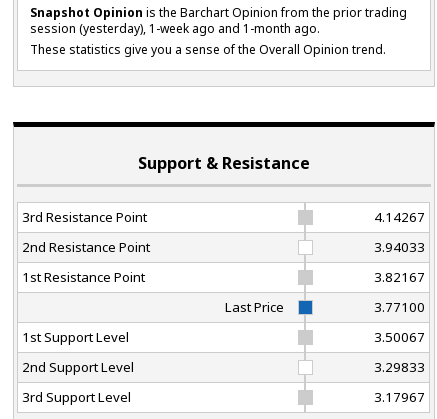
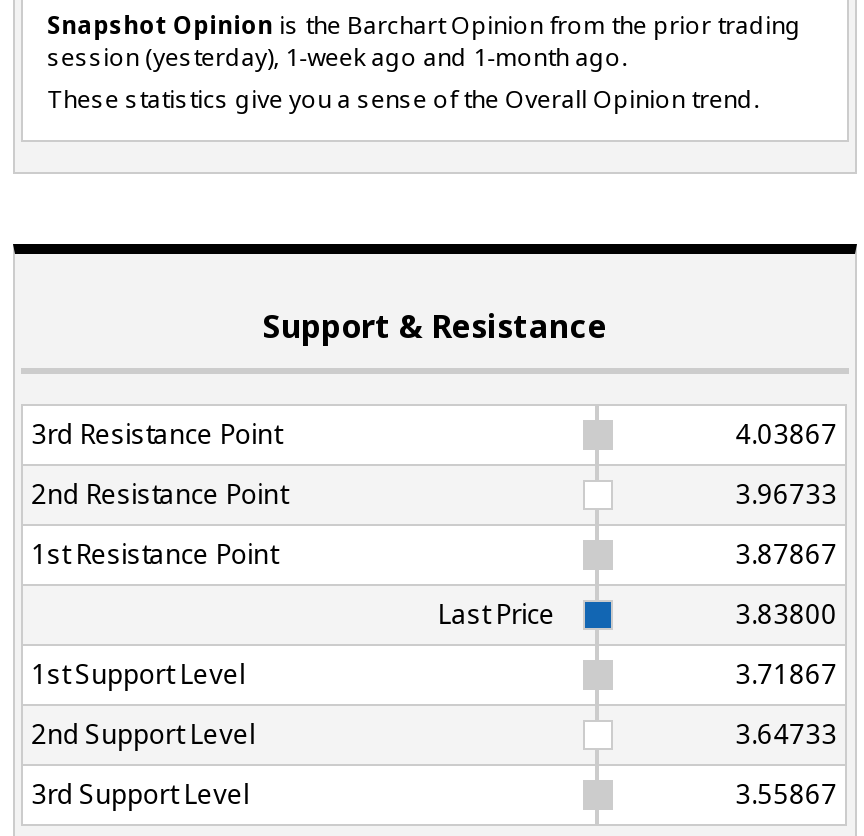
- 4.14267
+ 4.03867

- 3.94033
+ 3.96733

- 3.82167
+ 3.87867

- 3.77100
+ 3.83800

- 3.50067
+ 3.71867

- 3.29833
+ 3.64733

- 3.17967
+ 3.55867
